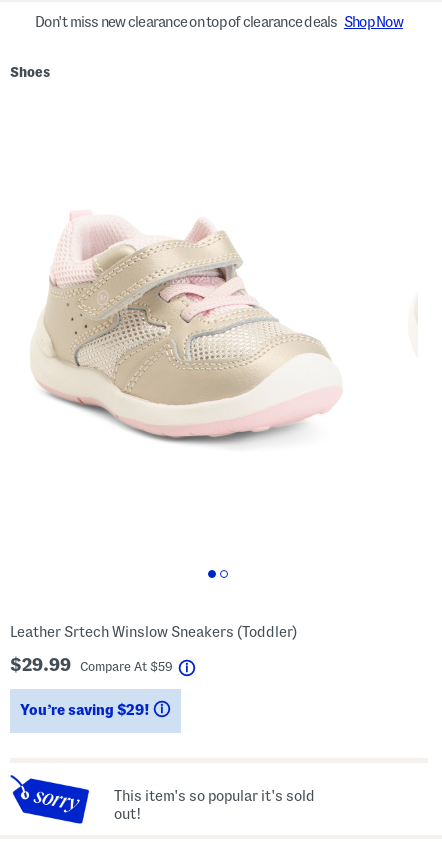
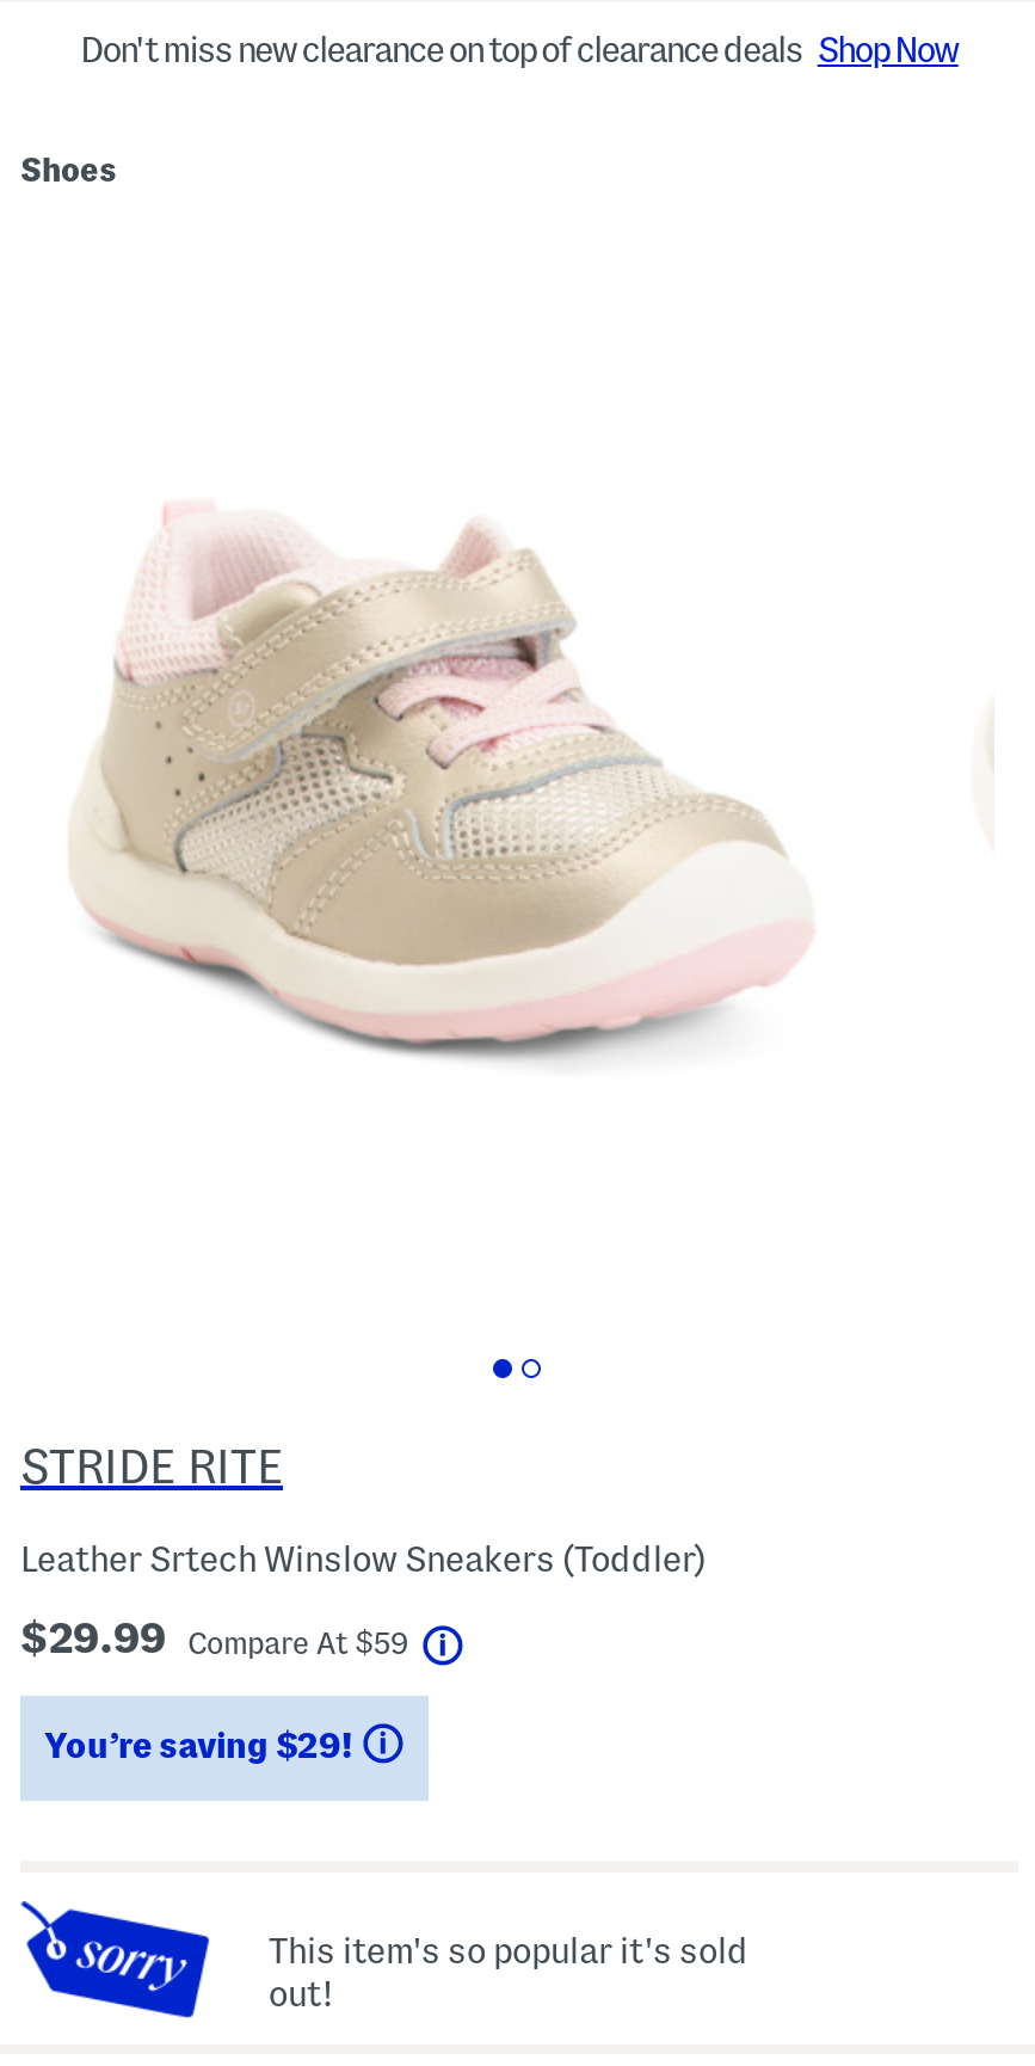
+ STRIDE RITE
